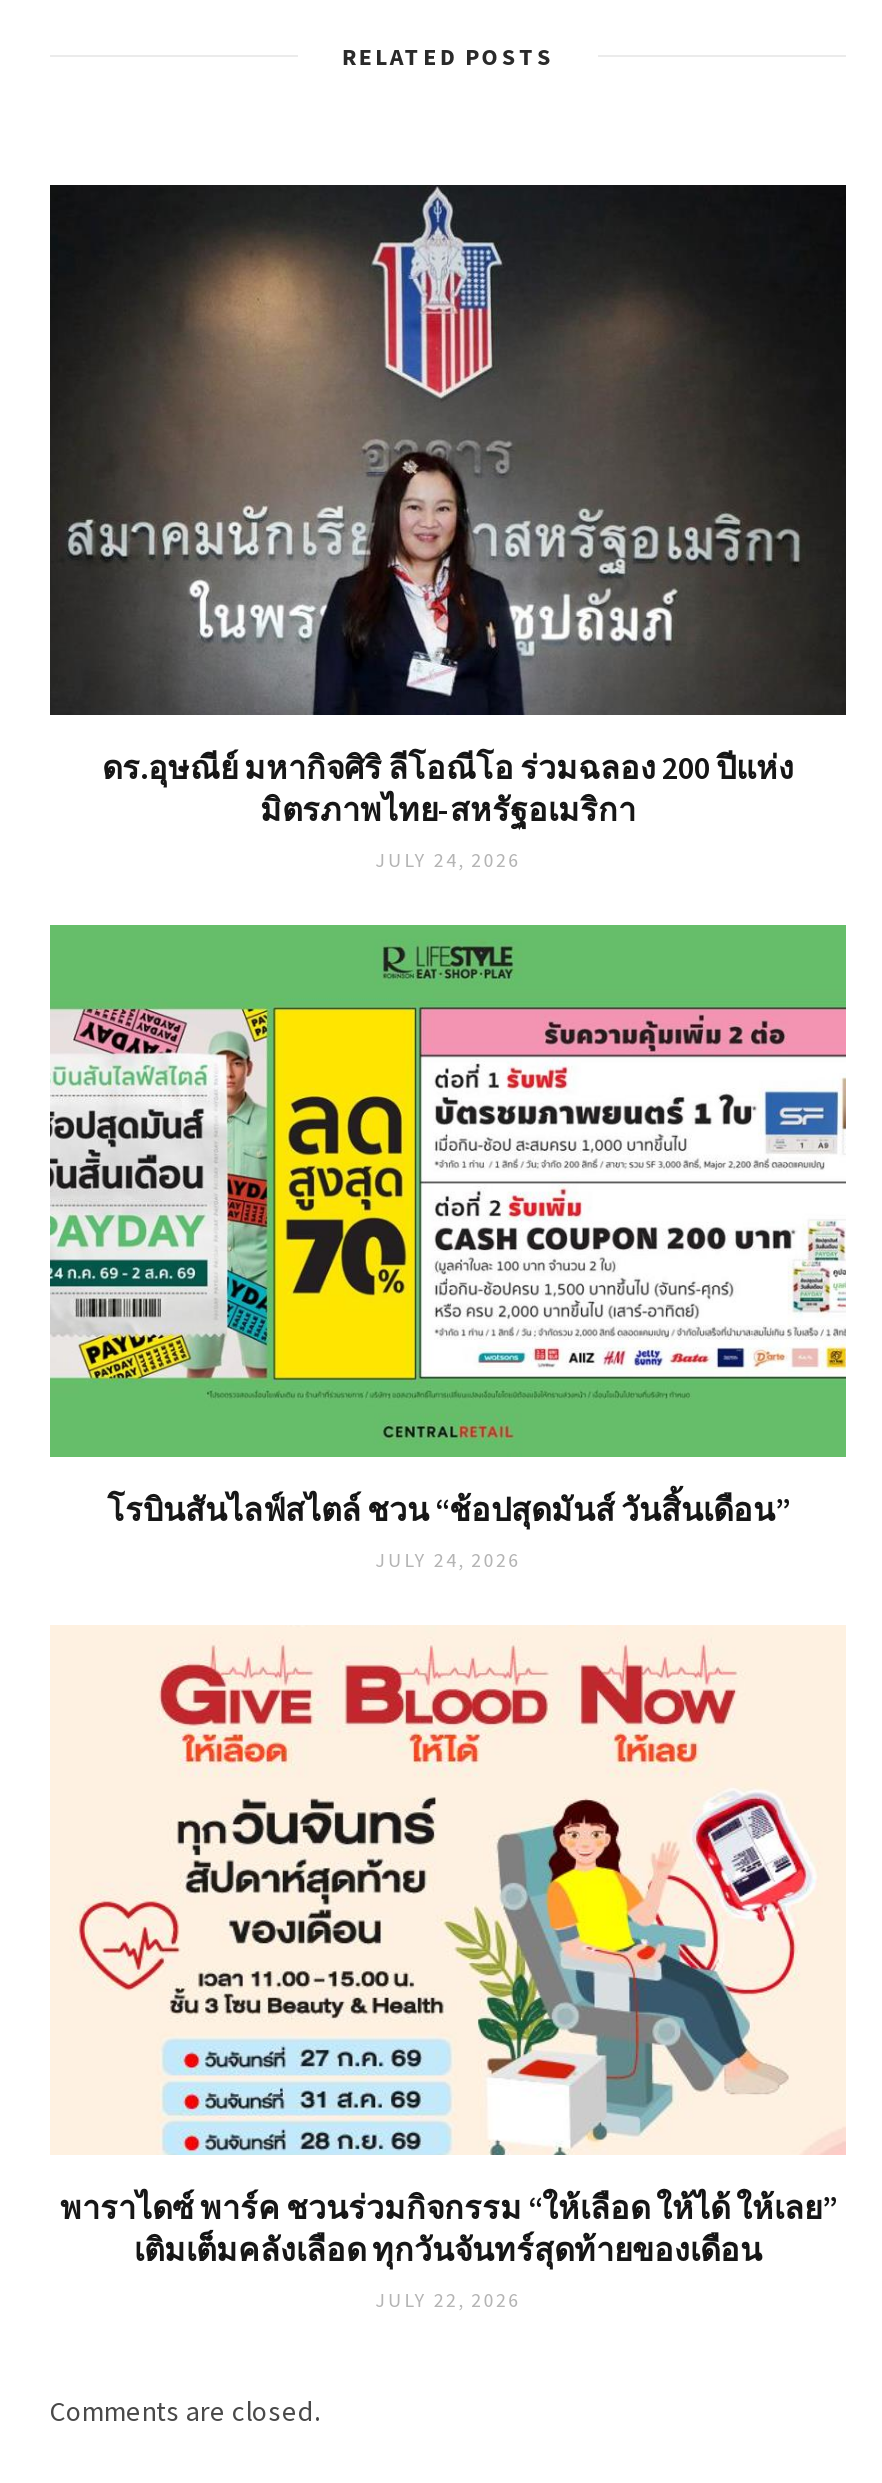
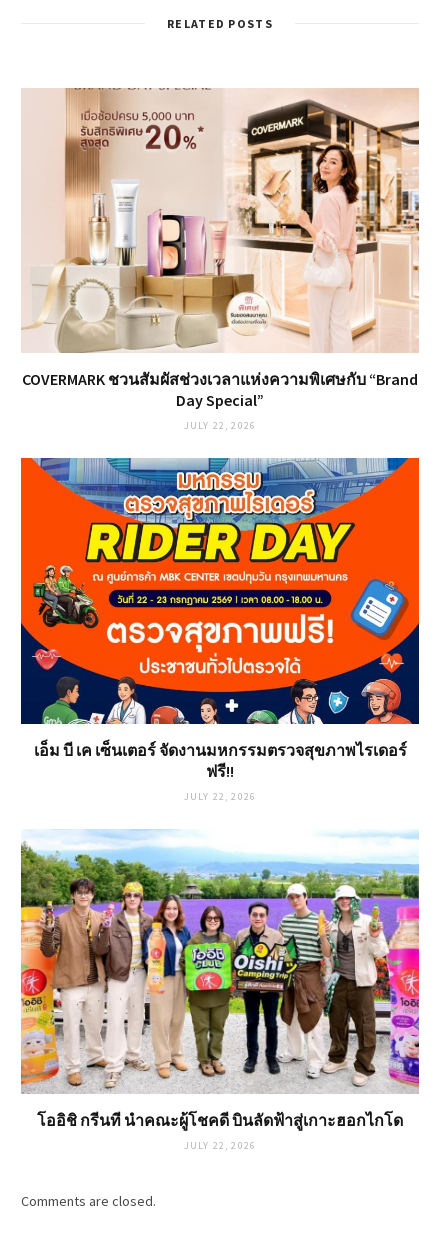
- [image]
- ดร.อุษณีย์ มหากิจศิริ ลีโอณีโอ ร่วมฉลอง 200 ปีแห่ง
- มิตรภาพไทย-สหรัฐอเมริกา
- JULY 24, 2026
+ [image]
+ COVERMARK ชวนสัมผัสช่วงเวลาแห่งความพิเศษกับ “Brand
+ Day Special”
+ JULY 22, 2026

- [image]
- โรบินสันไลฟ์สไตล์ ชวน “ช้อปสุดมันส์ วันสิ้นเดือน”
- JULY 24, 2026
+ [image]
+ เอ็ม บี เค เซ็นเตอร์ จัดงานมหกรรมตรวจสุขภาพไรเดอร์
+ ฟรี!!
+ JULY 22, 2026

- [image]
- พาราไดซ์ พาร์ค ชวนร่วมกิจกรรม “ให้เลือด ให้ได้ ให้เลย”
- เติมเต็มคลังเลือด ทุกวันจันทร์สุดท้ายของเดือน
+ [image]
+ โออิชิ กรีนที นำคณะผู้โชคดี บินลัดฟ้าสู่เกาะฮอกไกโด
